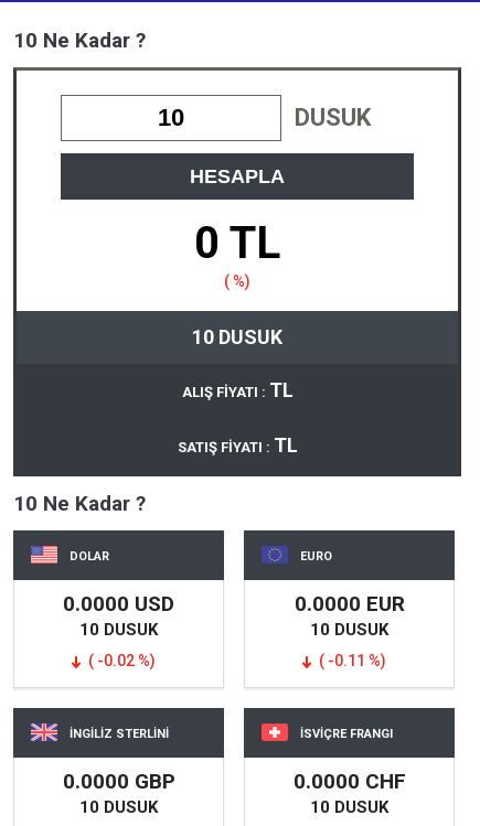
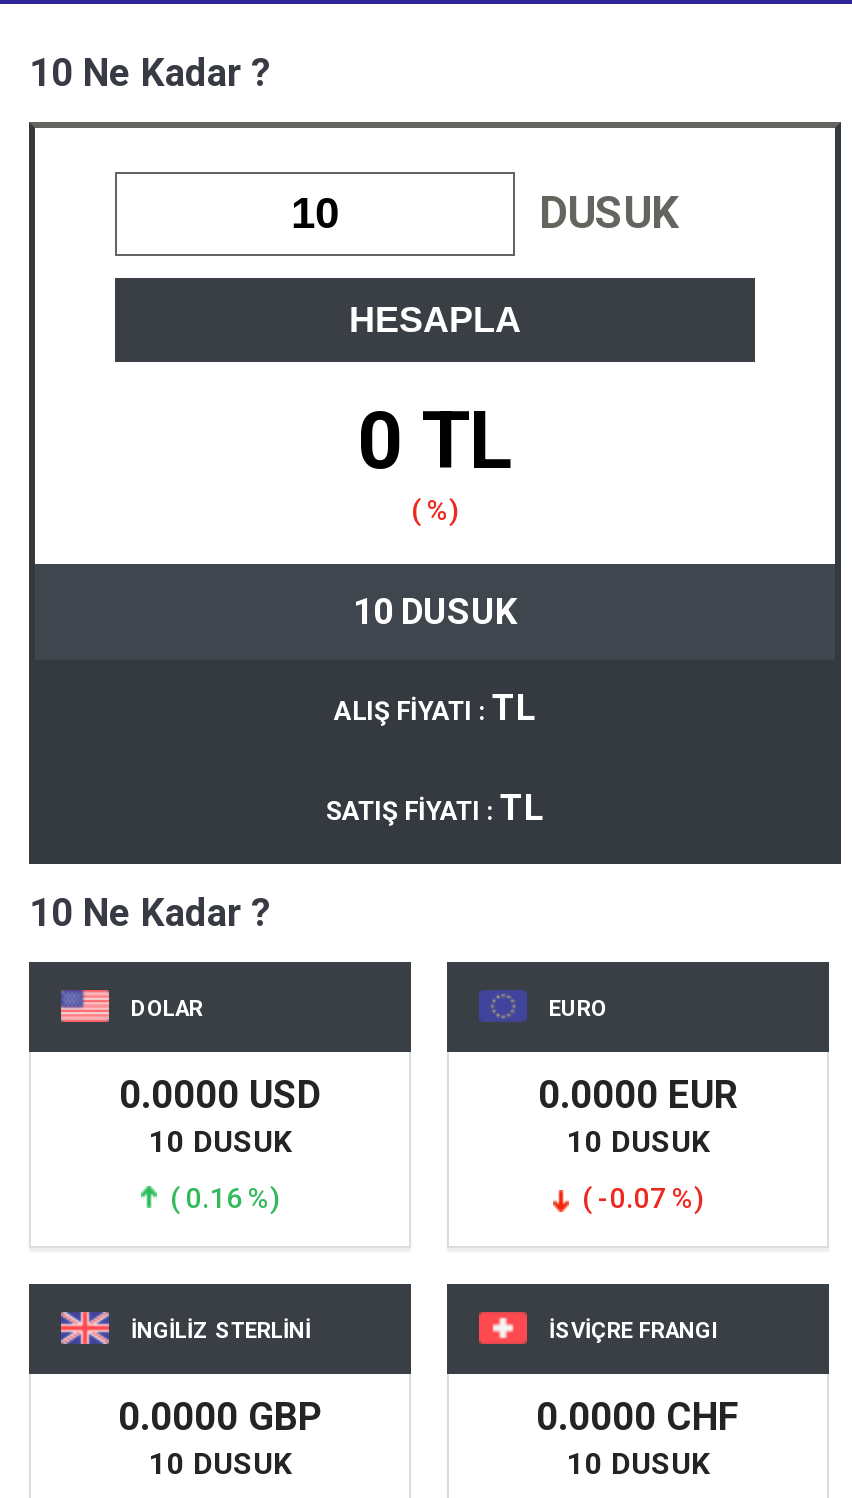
- ( -0.02 %)
+ ( 0.16 %)

- ( -0.11 %)
+ ( -0.07 %)
